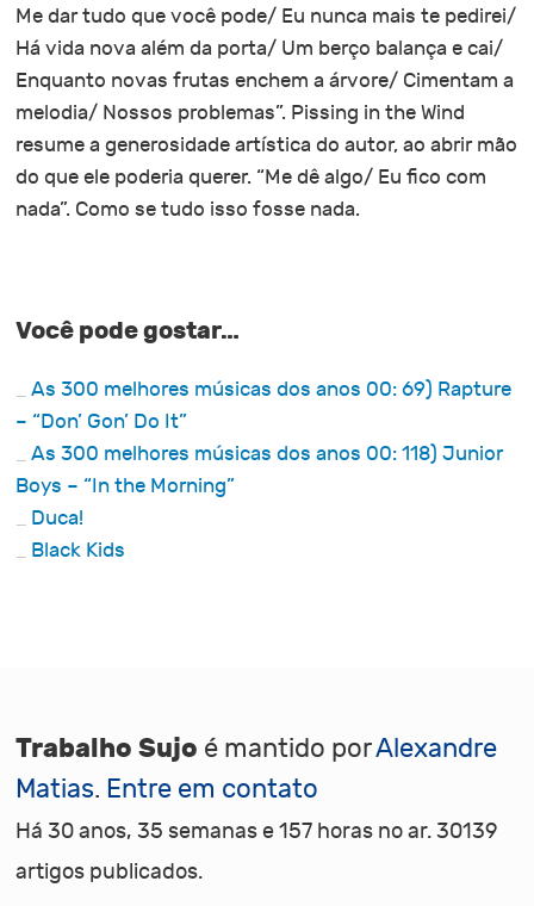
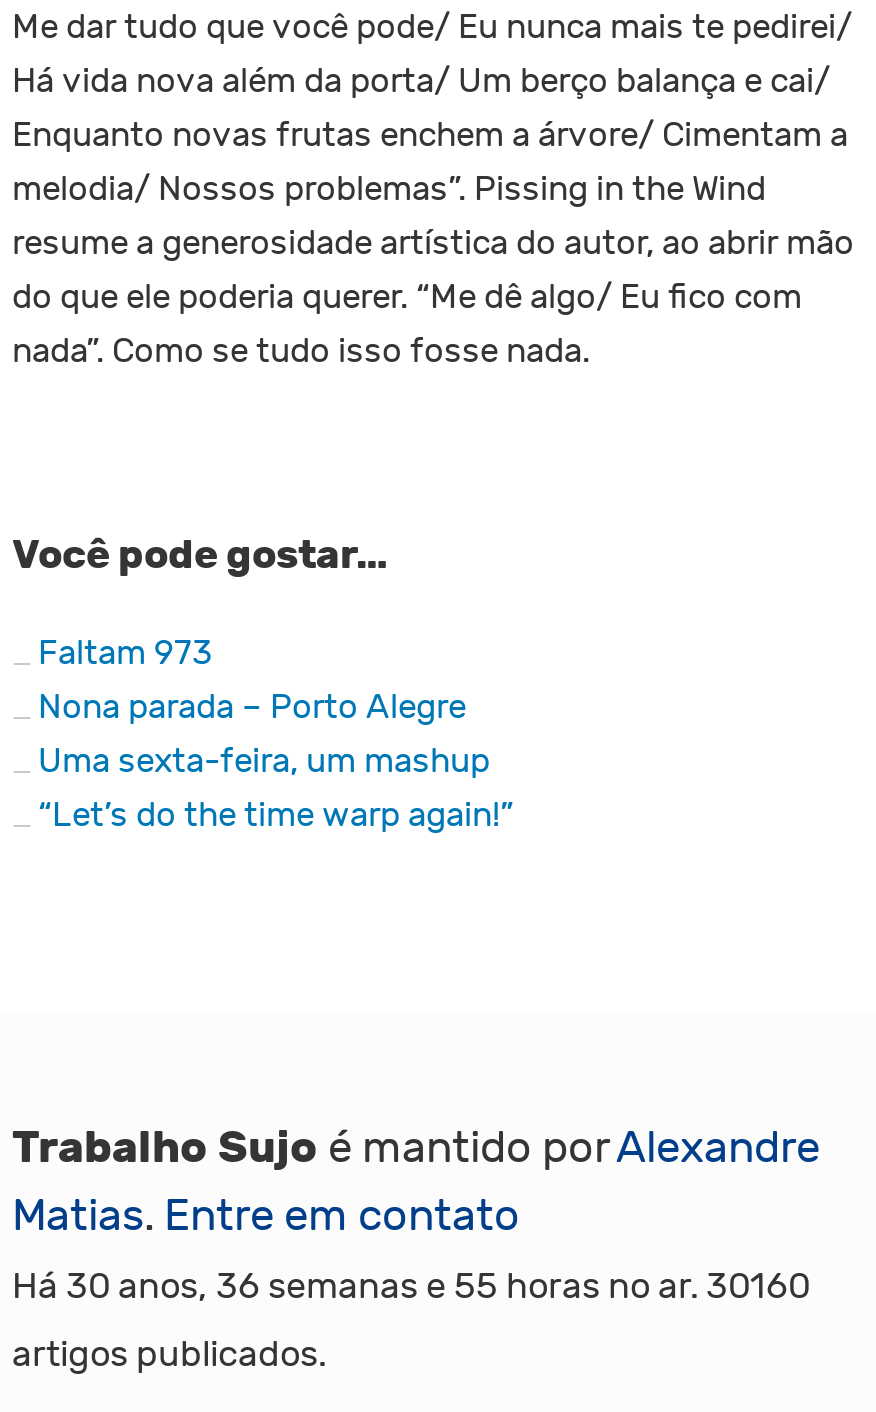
- As 300 melhores músicas dos anos 00: 69) Rapture
- – “Don’ Gon’ Do It”
- As 300 melhores músicas dos anos 00: 118) Junior
- Boys – “In the Morning”
- Duca!
- Black Kids
+ Faltam 973
+ Nona parada – Porto Alegre
+ Uma sexta-feira, um mashup
+ “Let’s do the time warp again!”

- Há 30 anos, 35 semanas e 157 horas no ar. 30139
+ Há 30 anos, 36 semanas e 55 horas no ar. 30160
